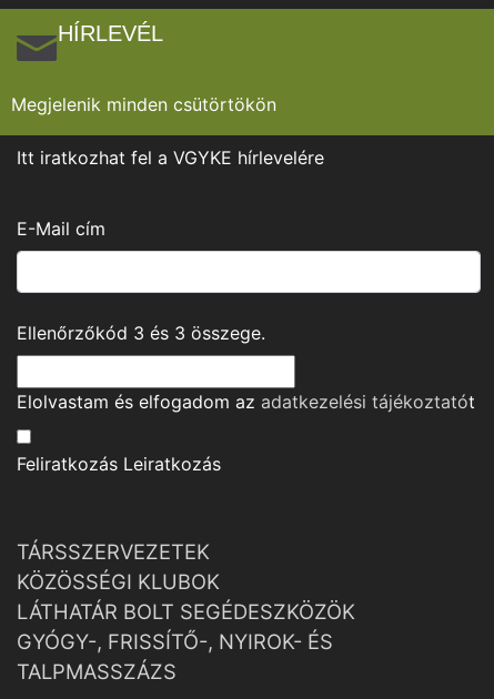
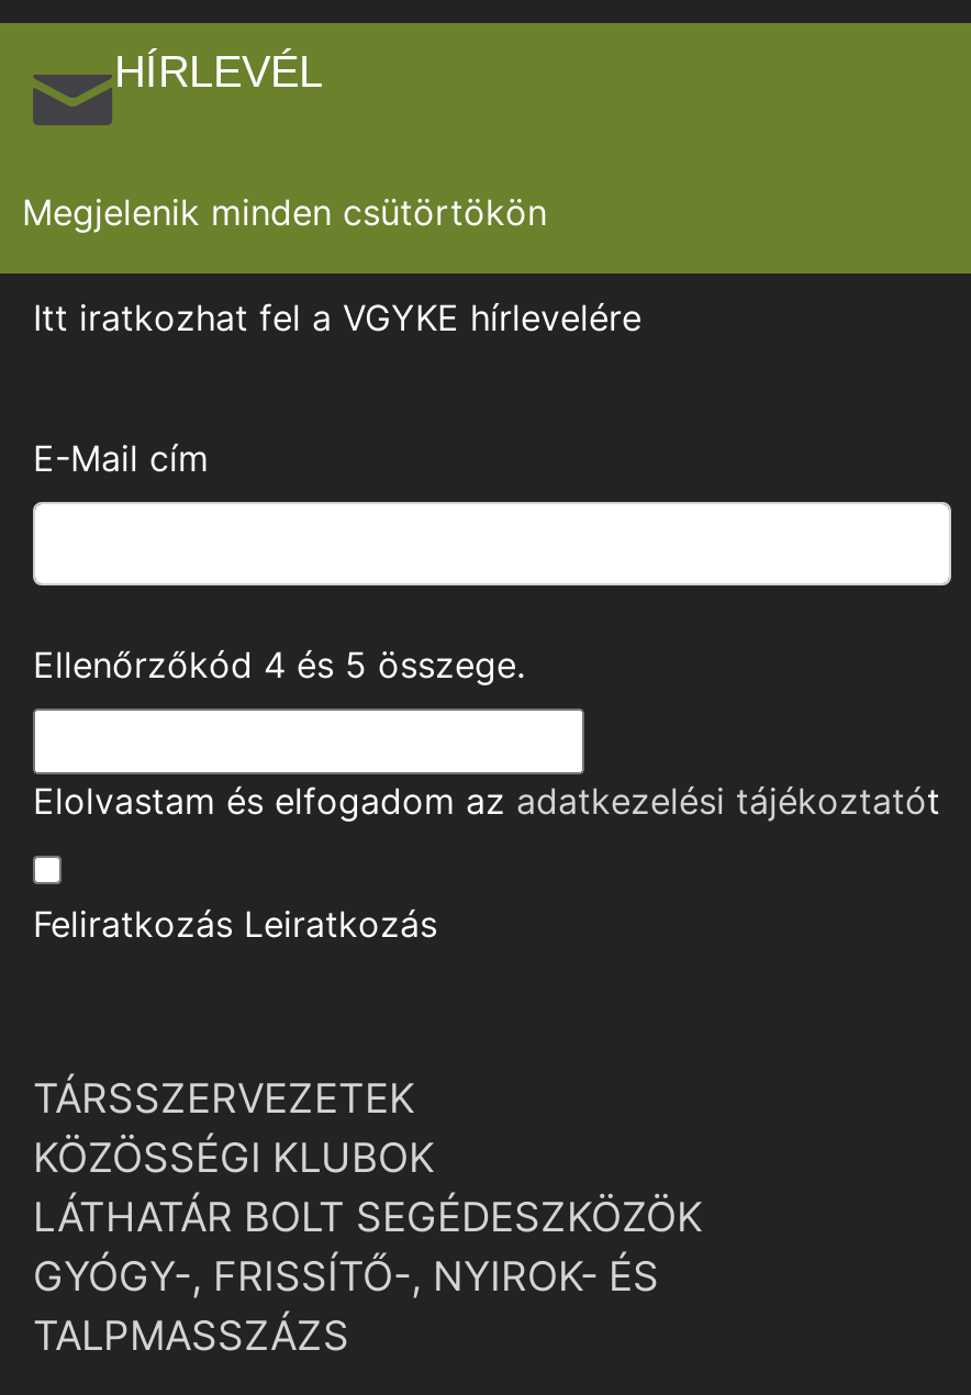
- Ellenőrzőkód 3 és 3 összege.
+ Ellenőrzőkód 4 és 5 összege.
